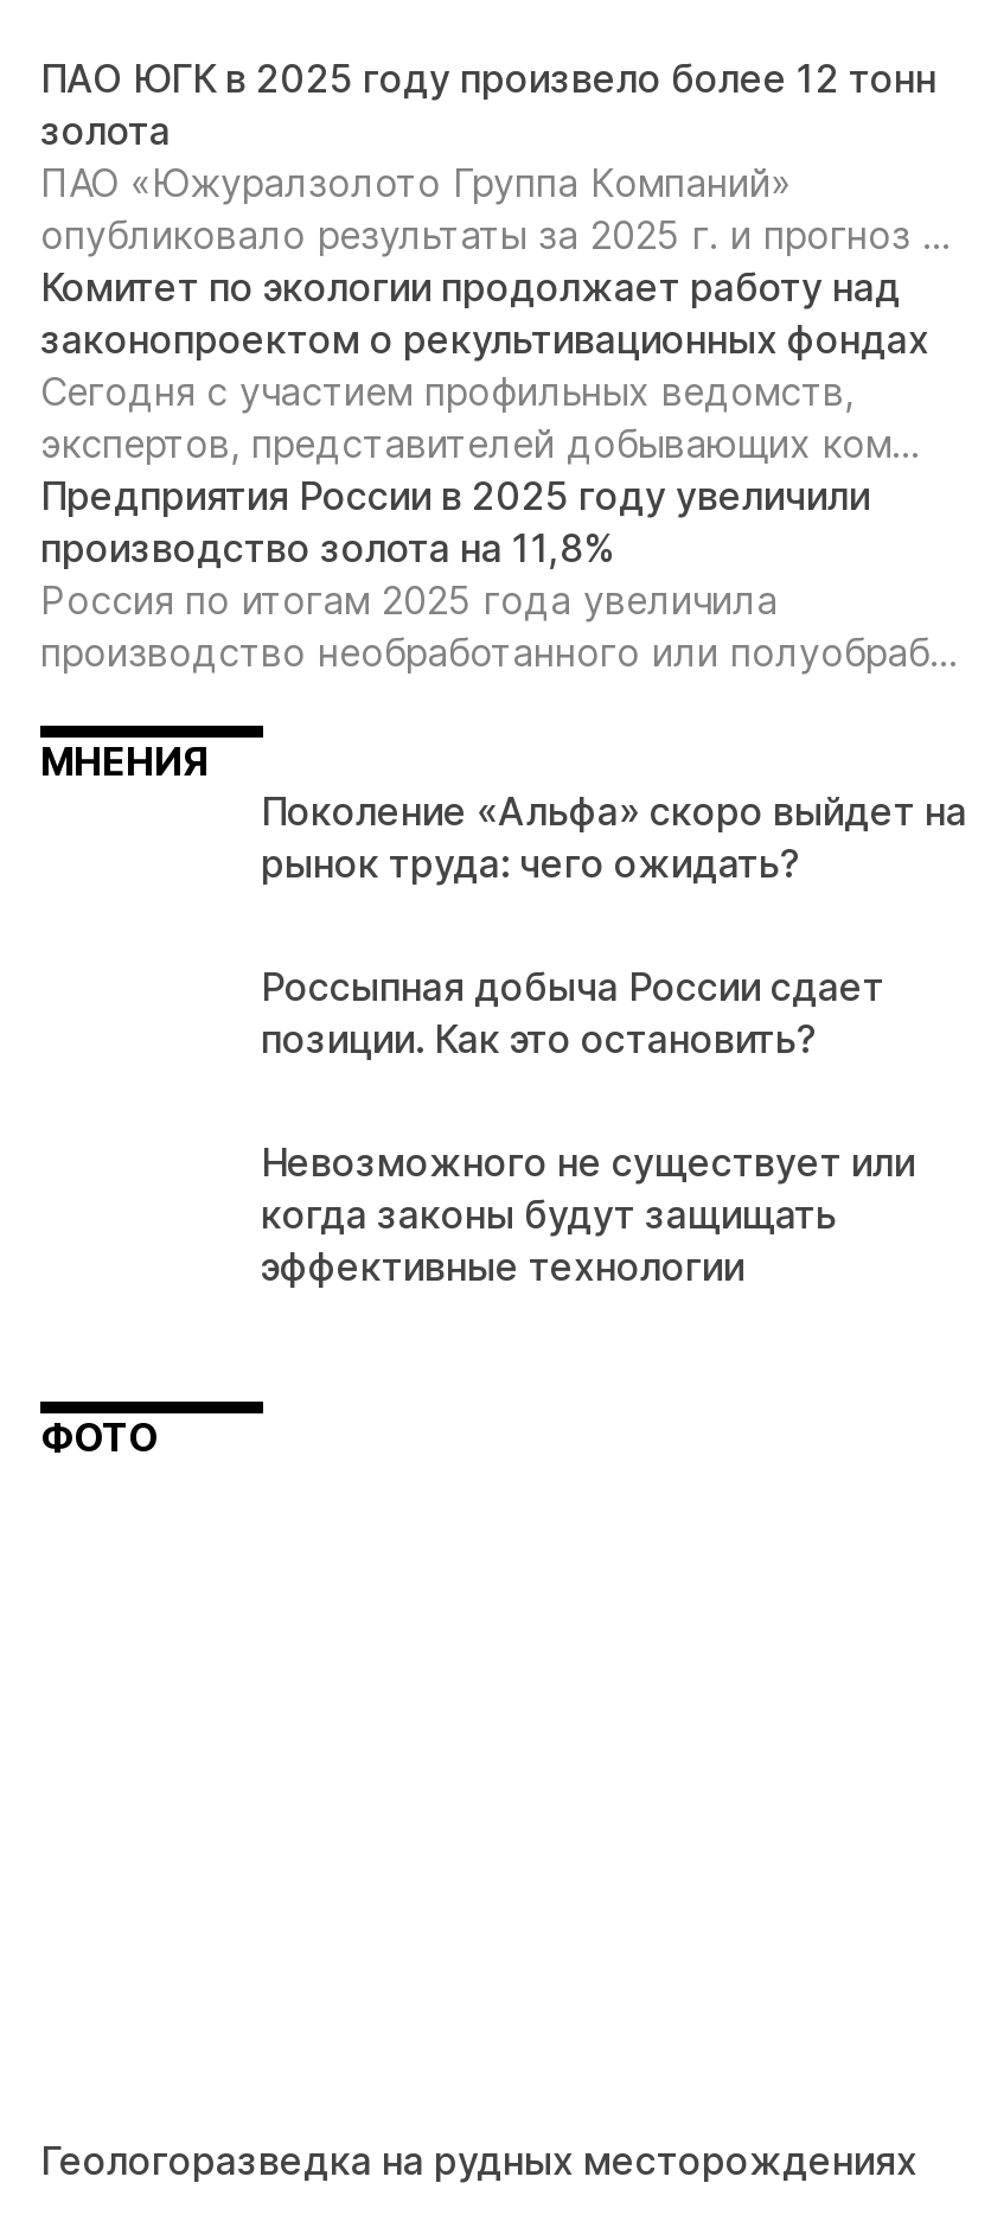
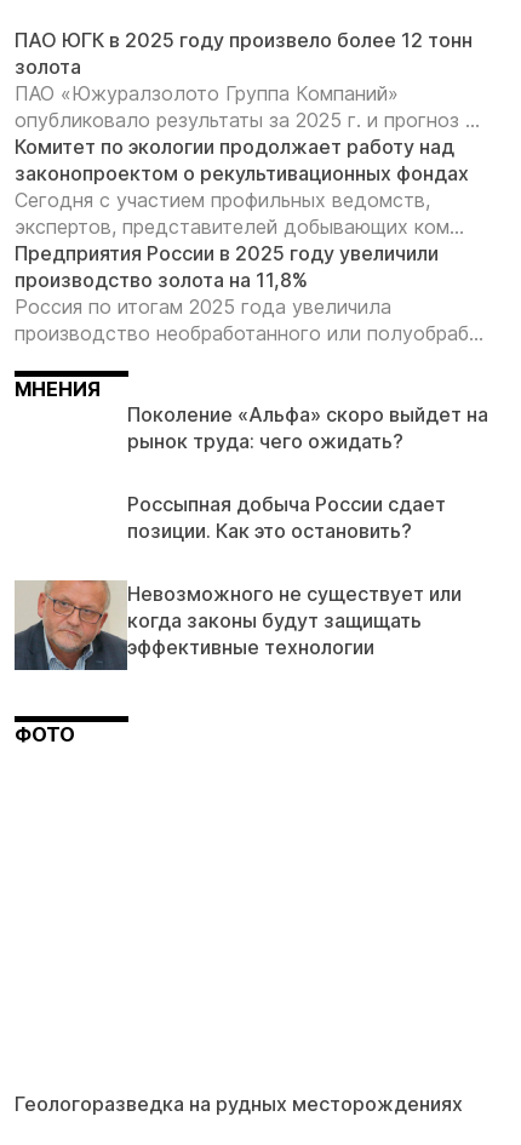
+ [image]
